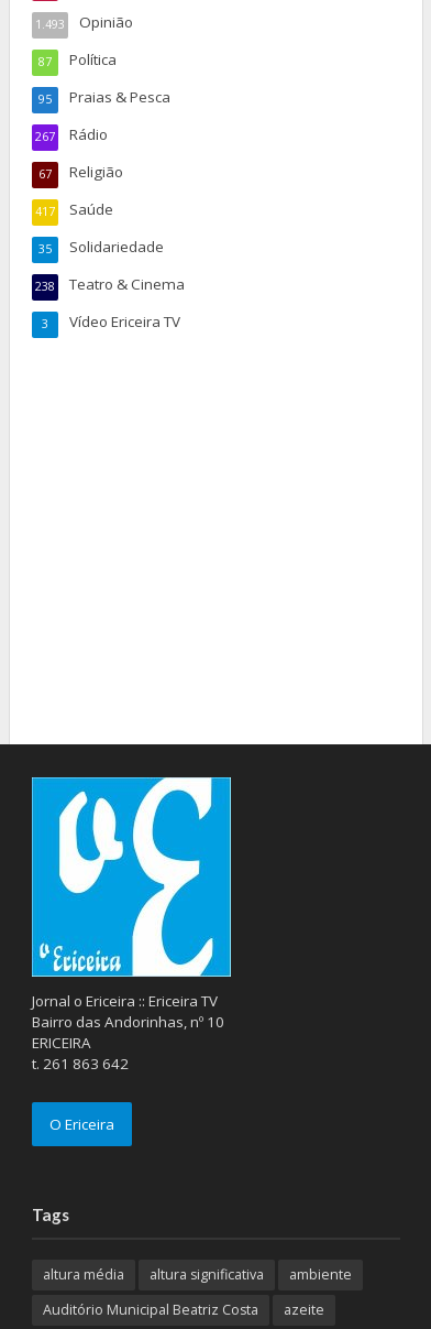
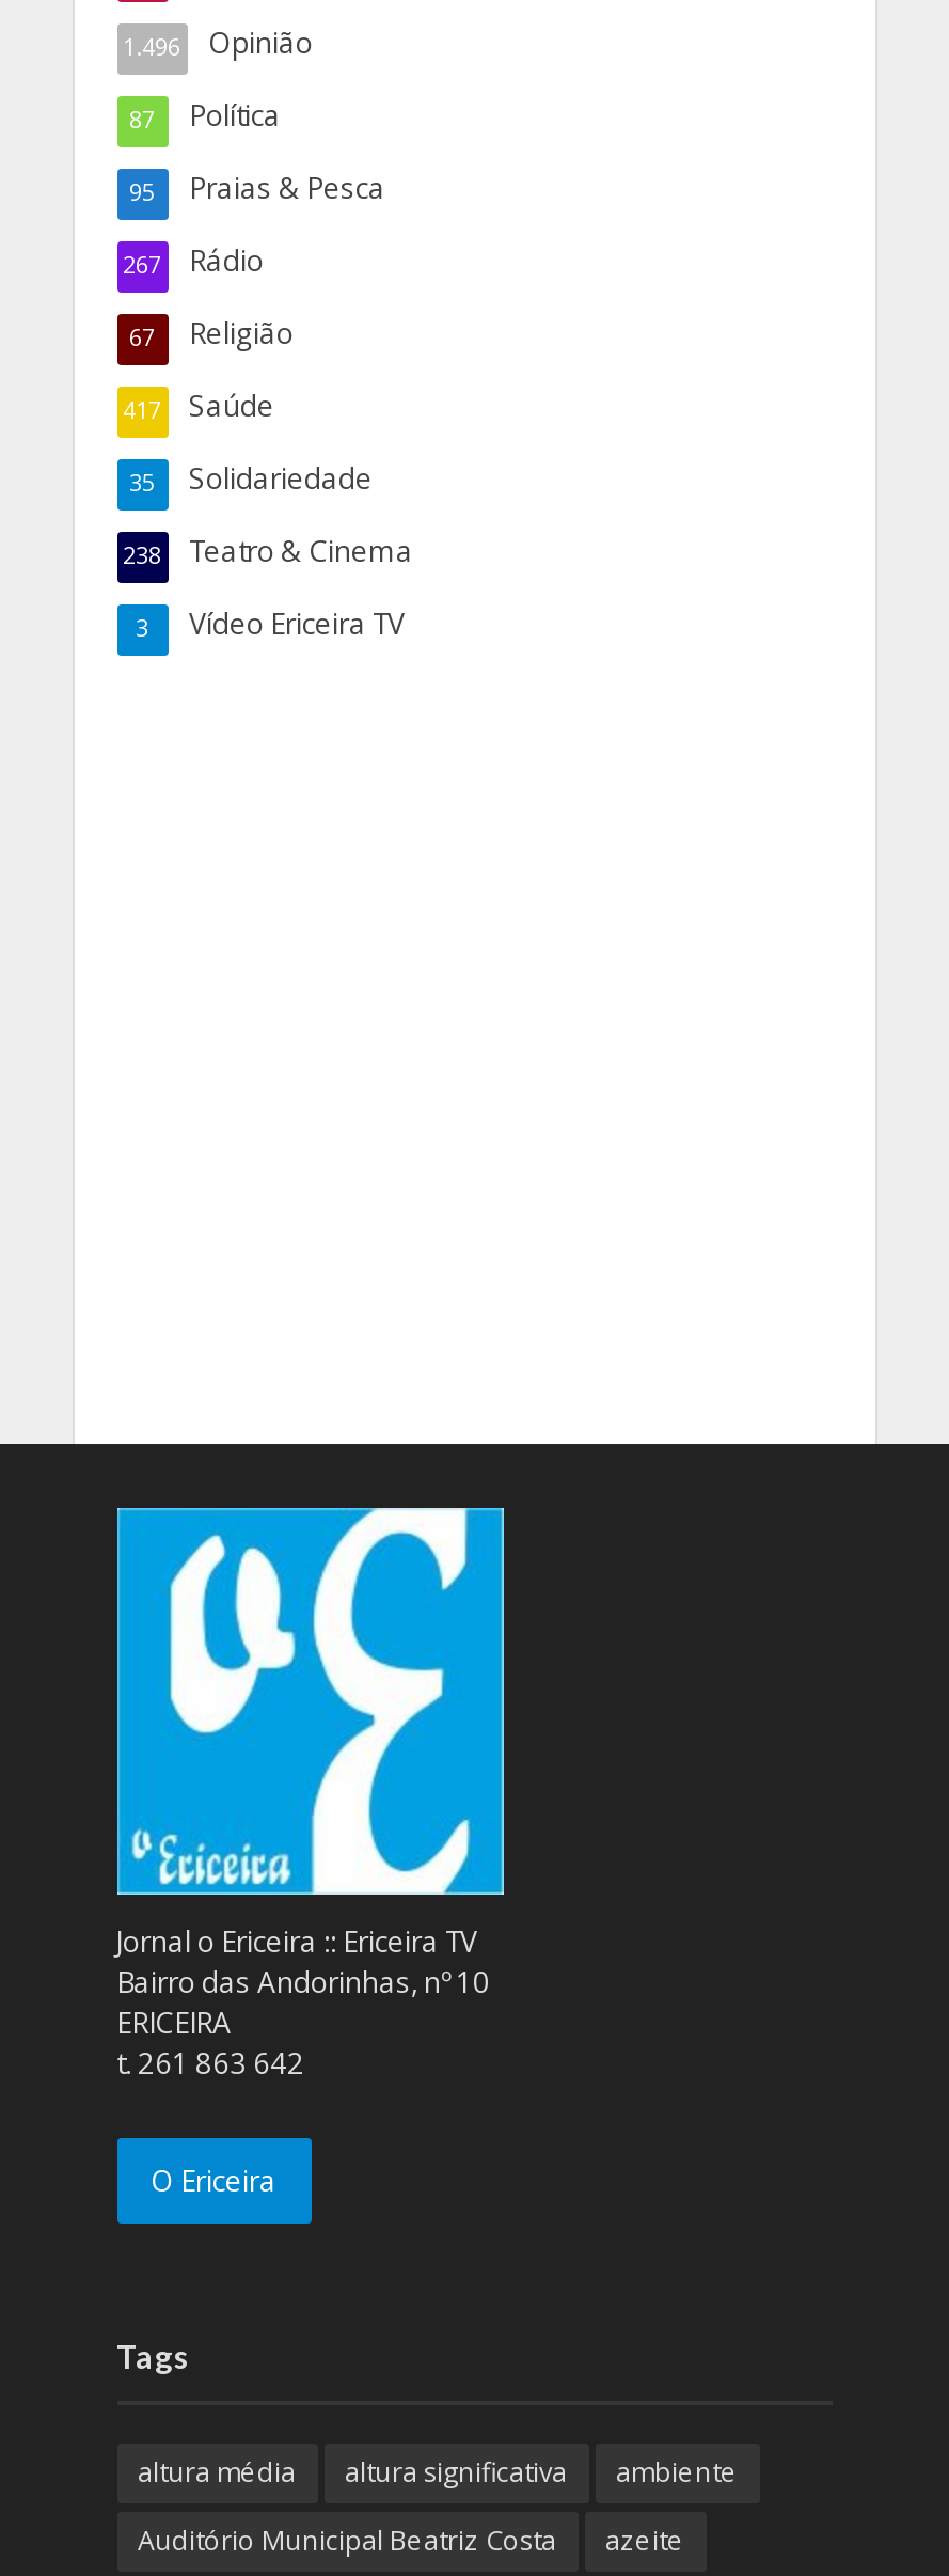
- 1.493 Opinião
+ 1.496 Opinião
